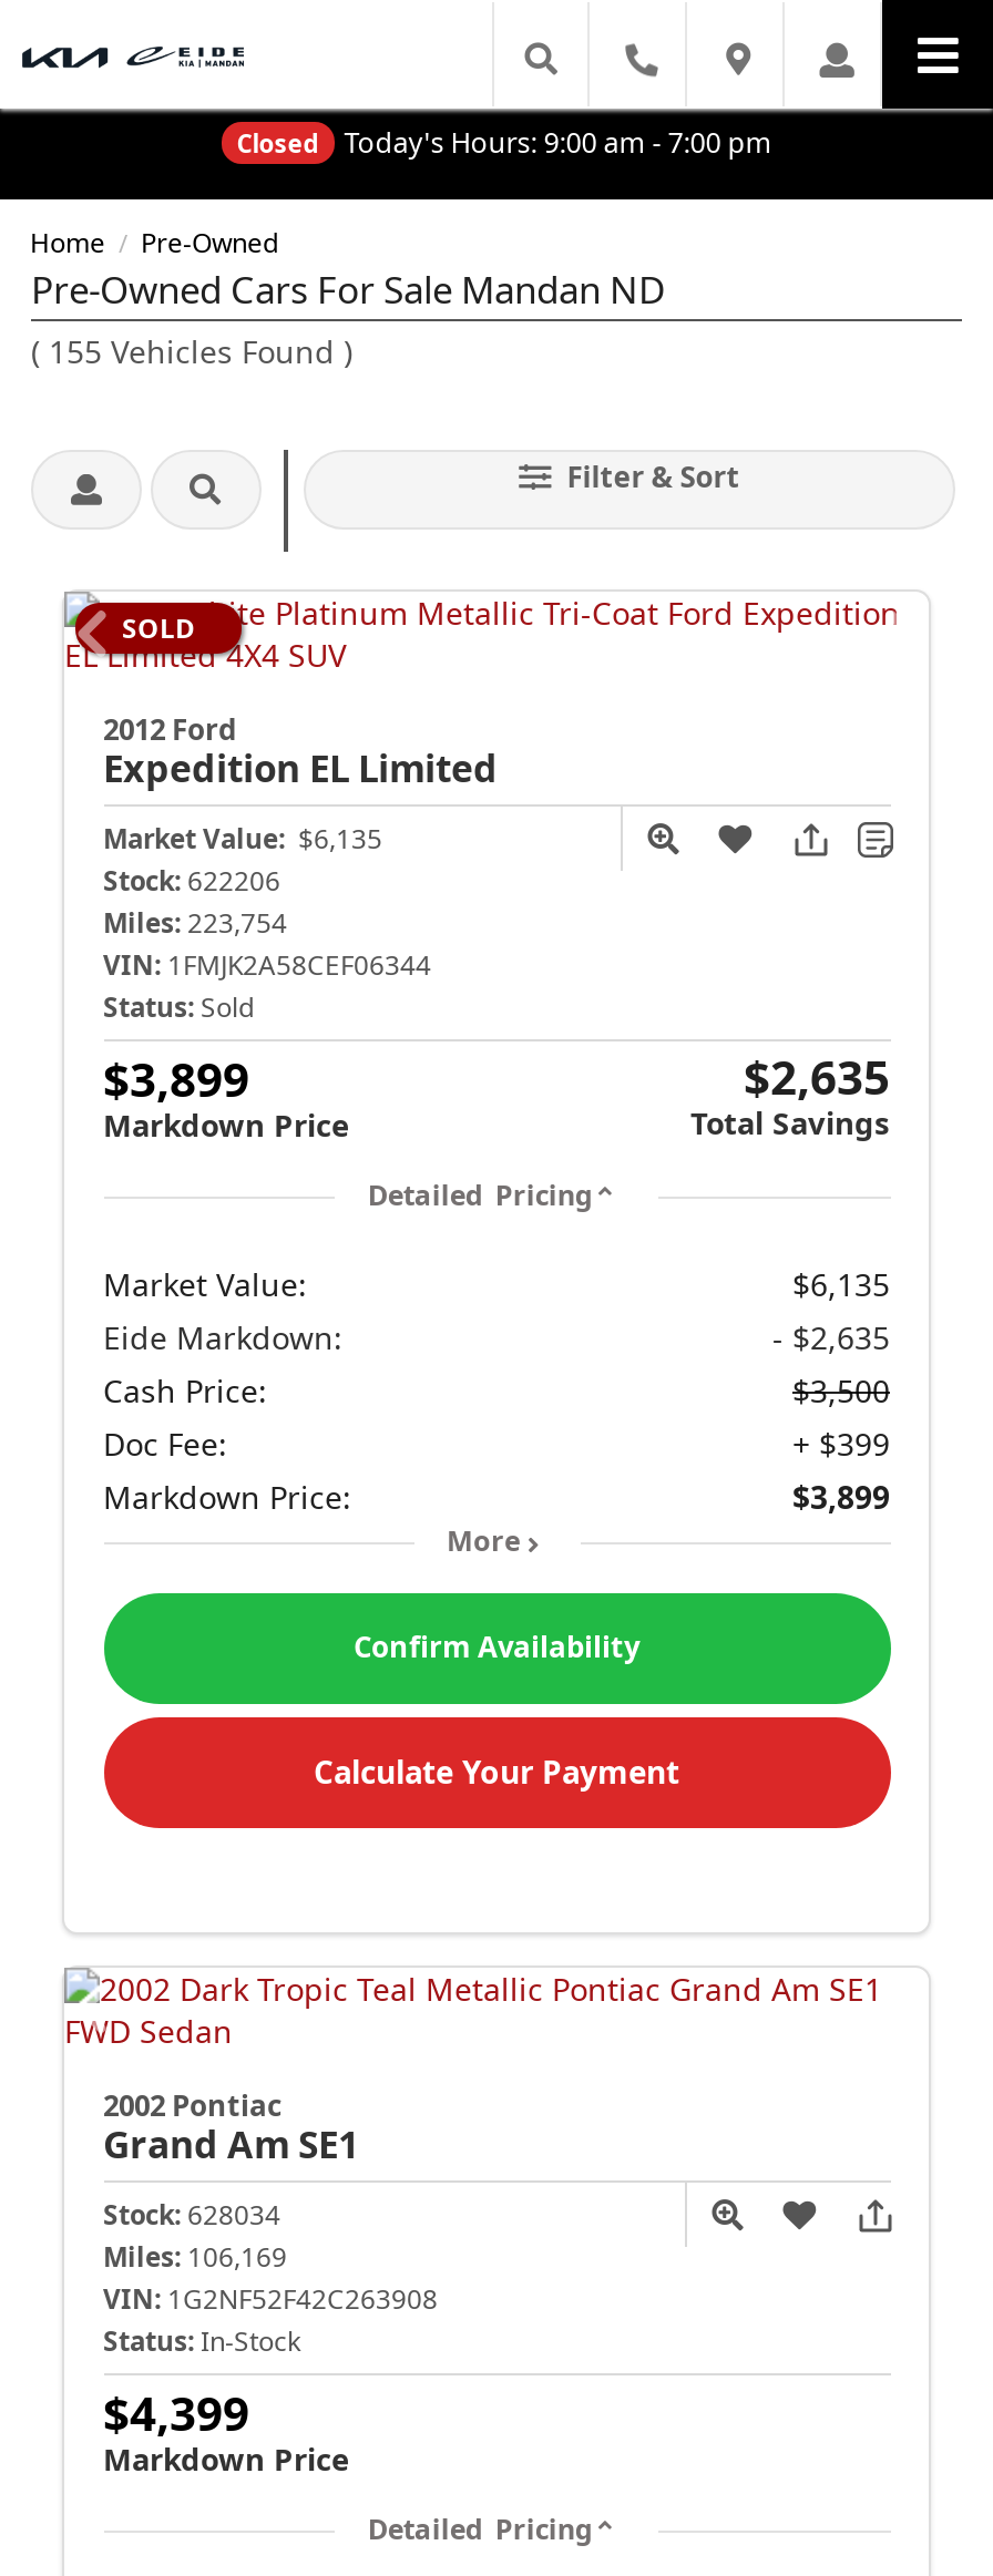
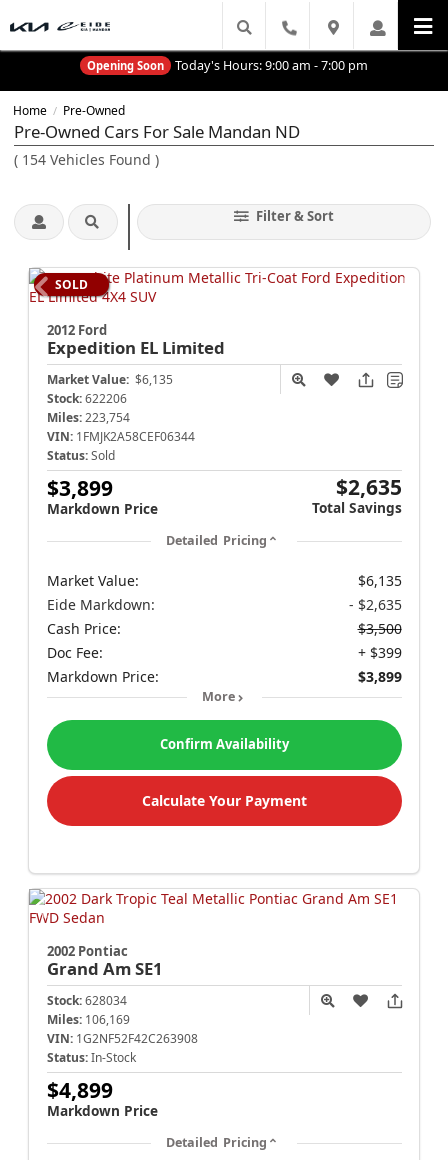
- Closed
+ Opening Soon

- (155 Vehicles Found)
+ (154 Vehicles Found)

- $4,399
+ $4,899
